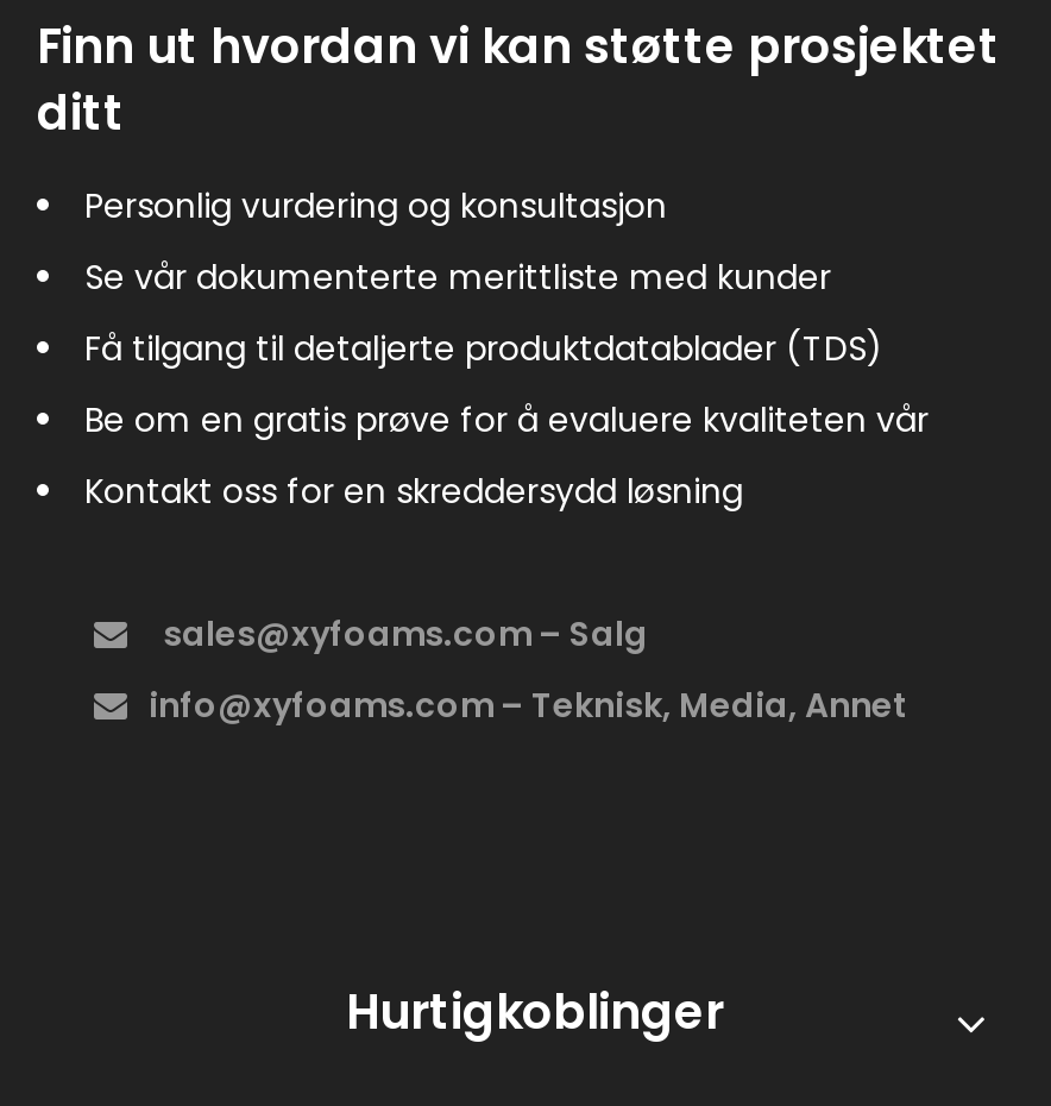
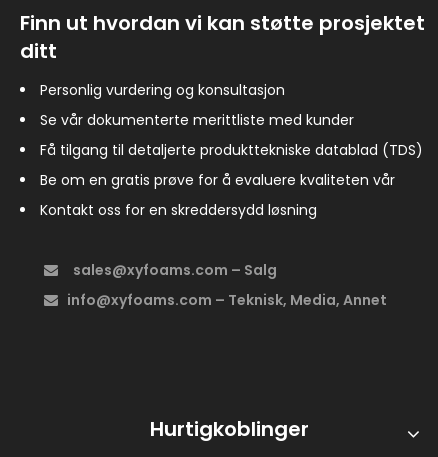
- Få tilgang til detaljerte produktdatablader (TDS)
+ Få tilgang til detaljerte produkttekniske datablad (TDS)
